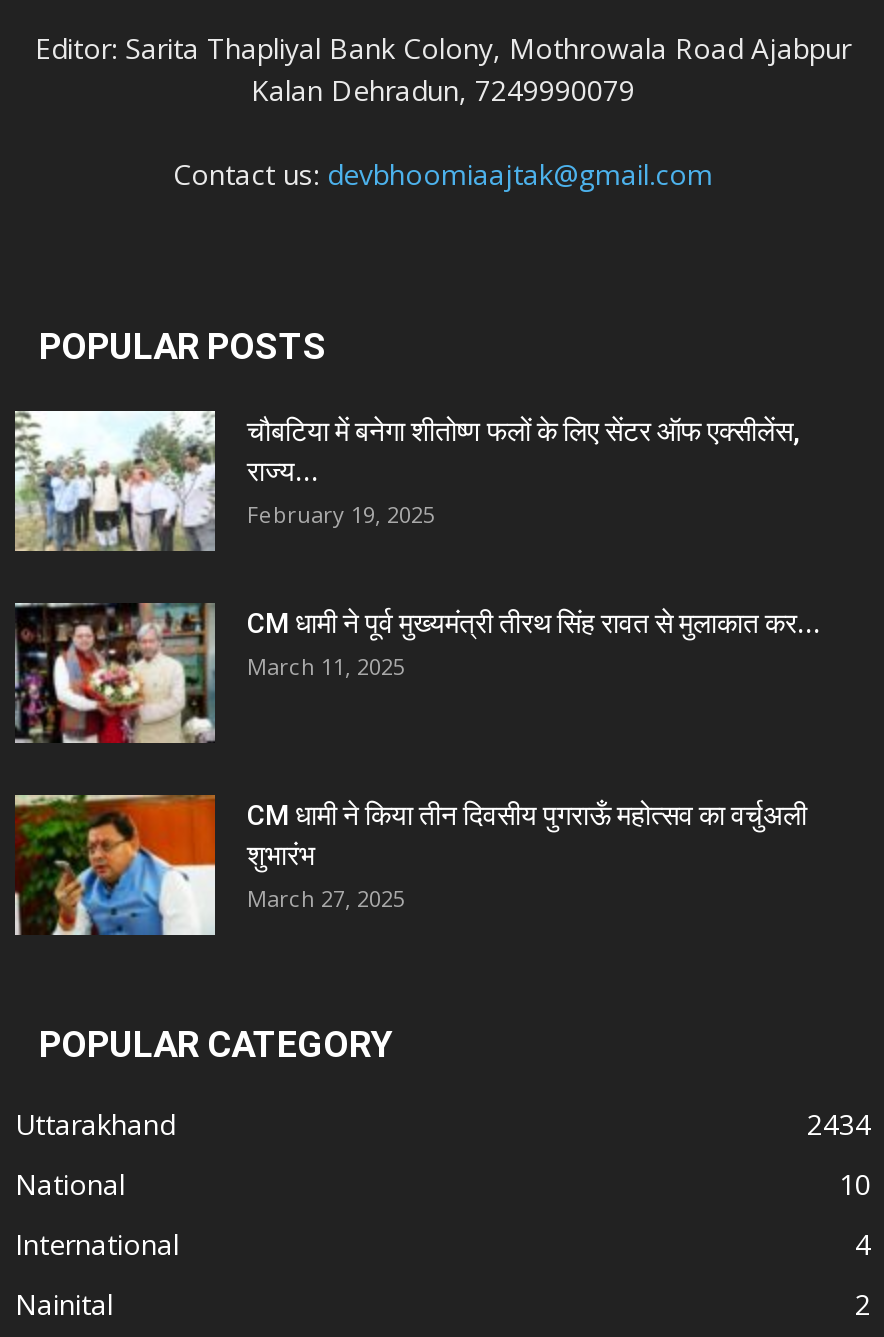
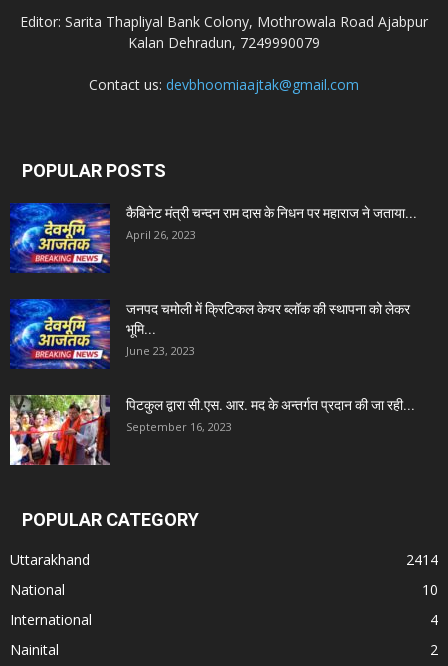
- [image]
- चौबटिया में बनेगा शीतोष्ण फलों के लिए सेंटर ऑफ एक्सीलेंस,
- राज्य...
- February 19, 2025
+ [image]
+ कैबिनेट मंत्री चन्दन राम दास के निधन पर महाराज ने जताया...
+ April 26, 2023

- [image]
- CM धामी ने पूर्व मुख्यमंत्री तीरथ सिंह रावत से मुलाकात कर...
- March 11, 2025
+ [image]
+ जनपद चमोली में क्रिटिकल केयर ब्लॉक की स्थापना को लेकर
+ भूमि...
+ June 23, 2023

- [image]
- CM धामी ने किया तीन दिवसीय पुगराऊँ महोत्सव का वर्चुअली
- शुभारंभ
- March 27, 2025
+ [image]
+ पिटकुल द्वारा सी.एस. आर. मद के अन्तर्गत प्रदान की जा रही...
+ September 16, 2023

- 2434
+ 2414
